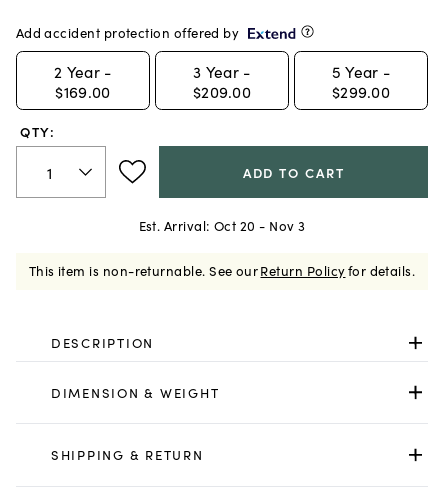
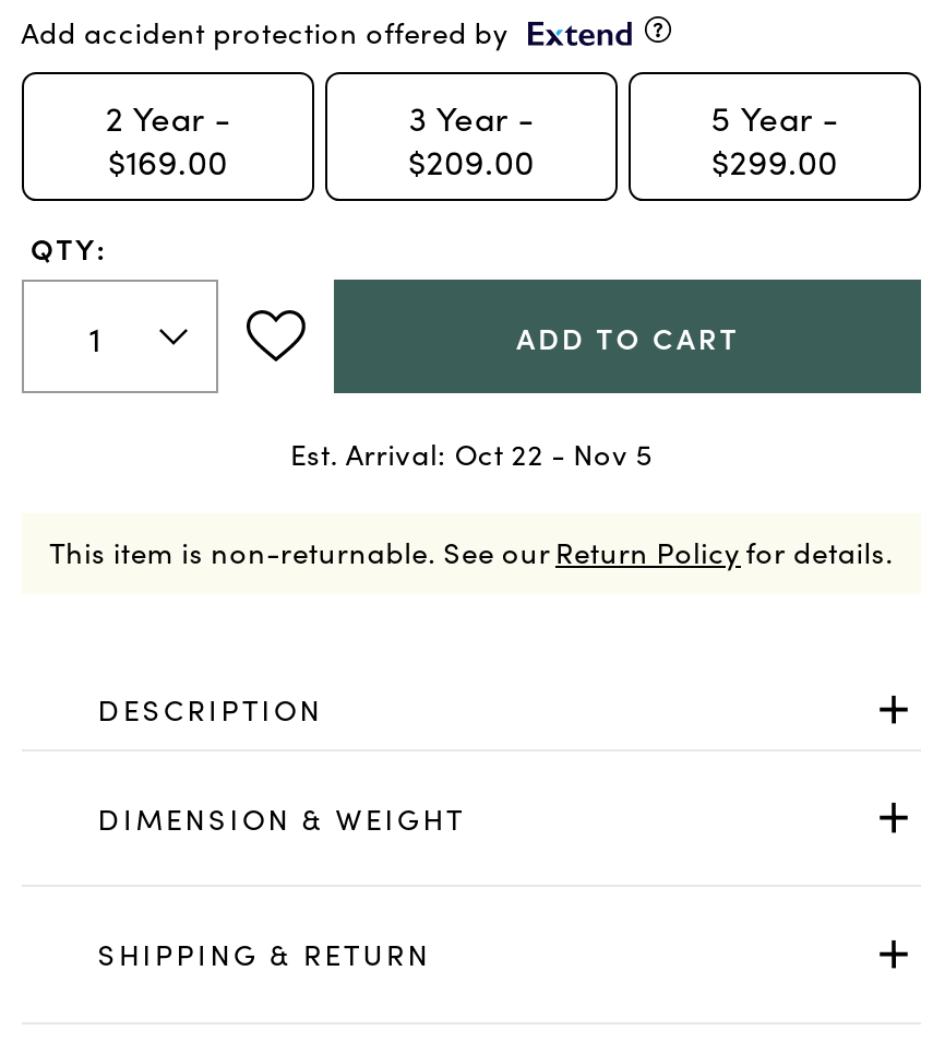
- Est. Arrival: Oct 20 - Nov 3
+ Est. Arrival: Oct 22 - Nov 5
